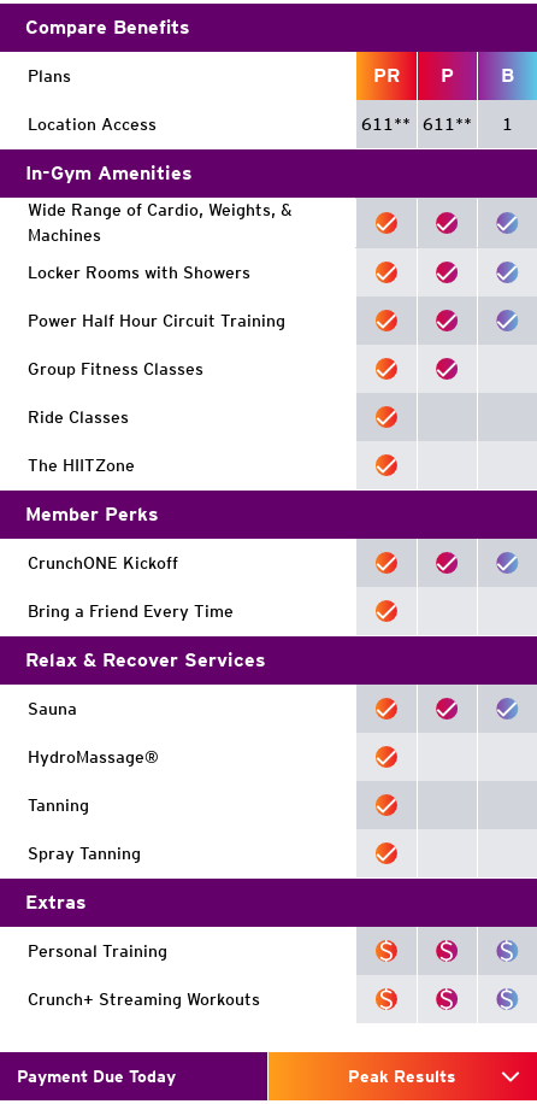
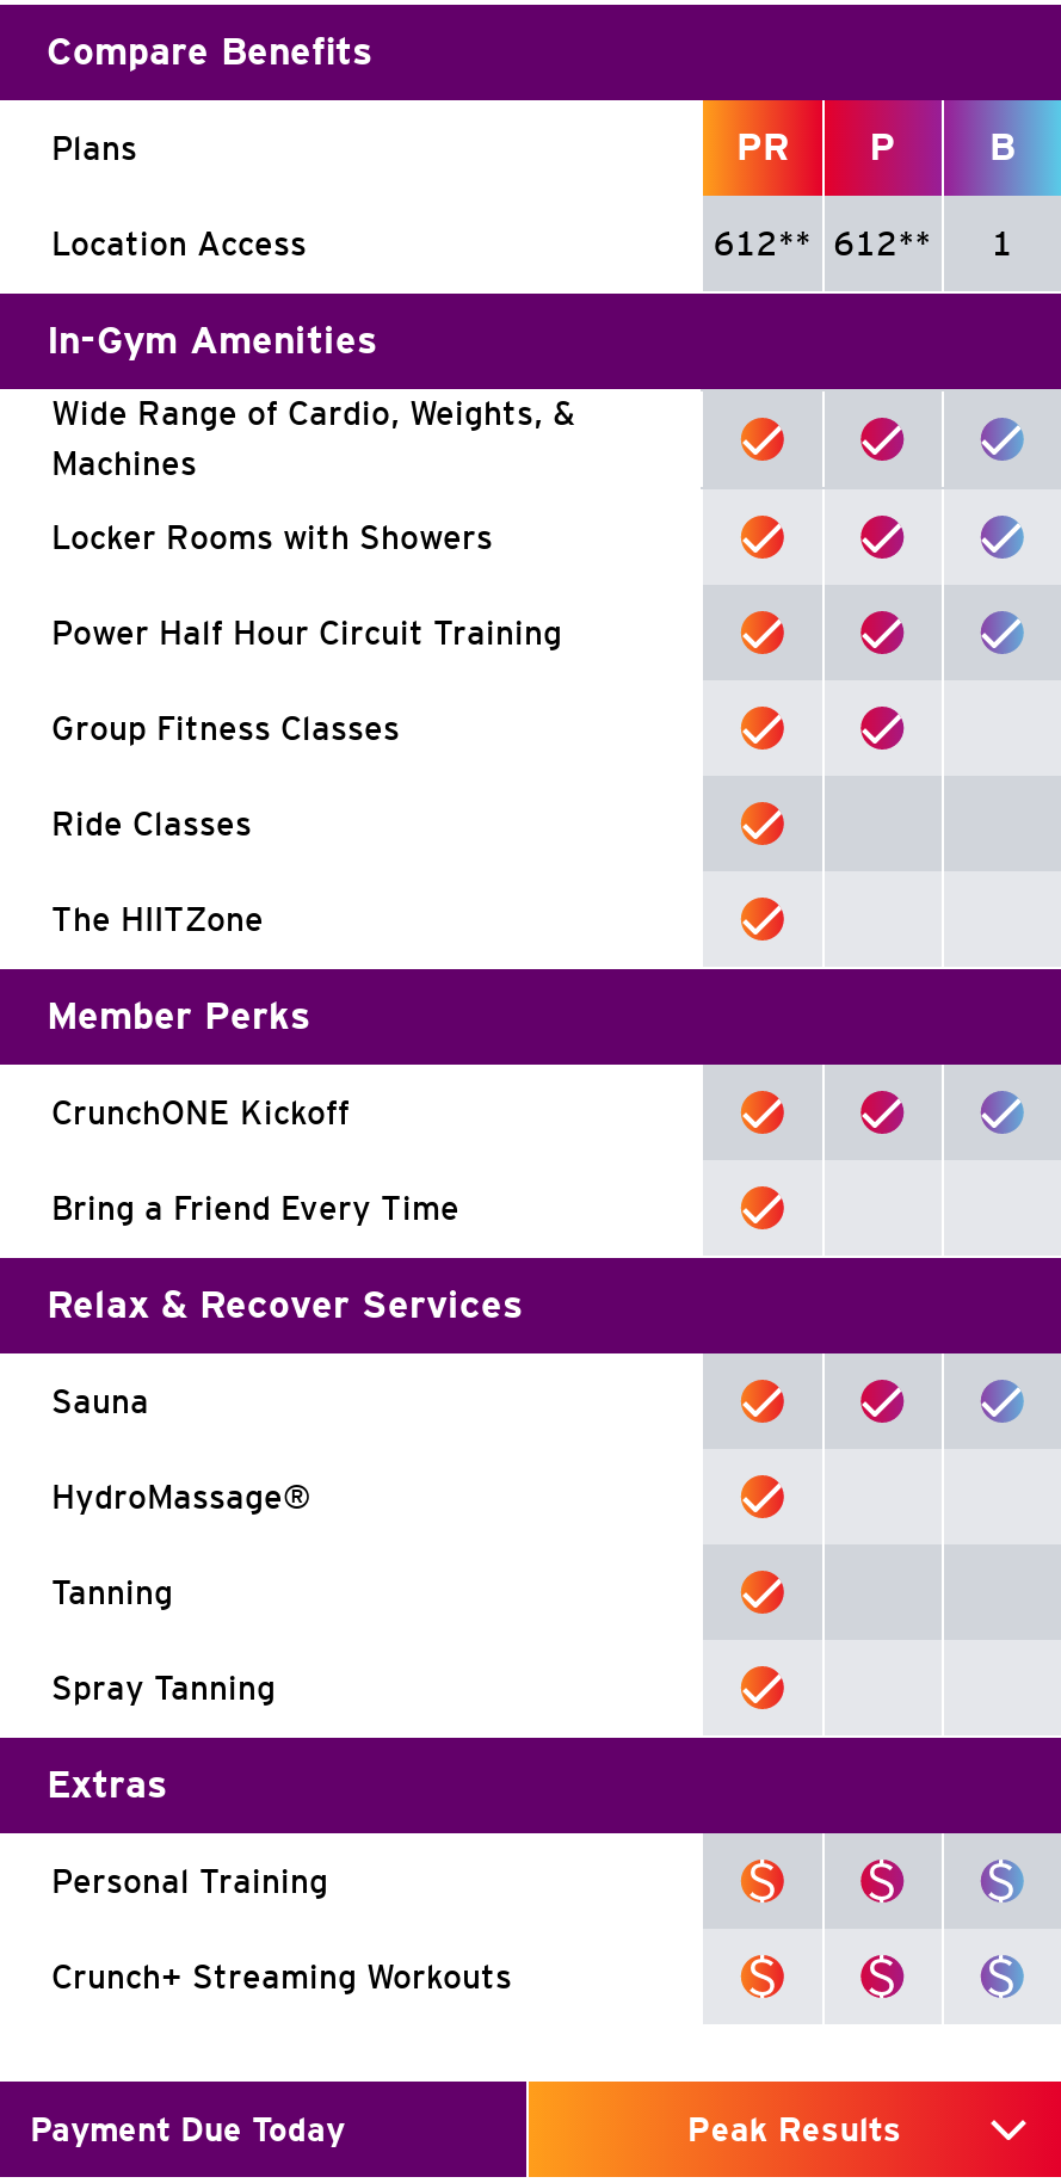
- 611** 611** 1
+ 612** 612** 1
